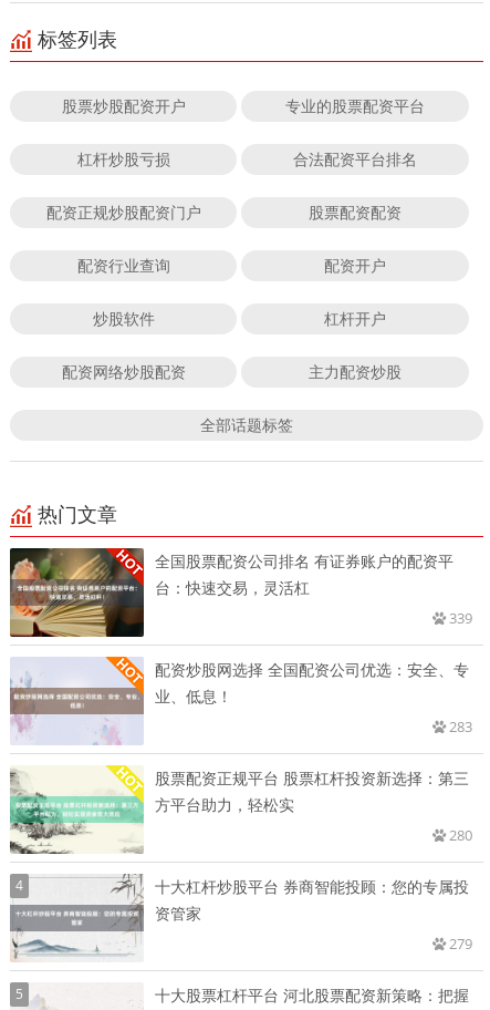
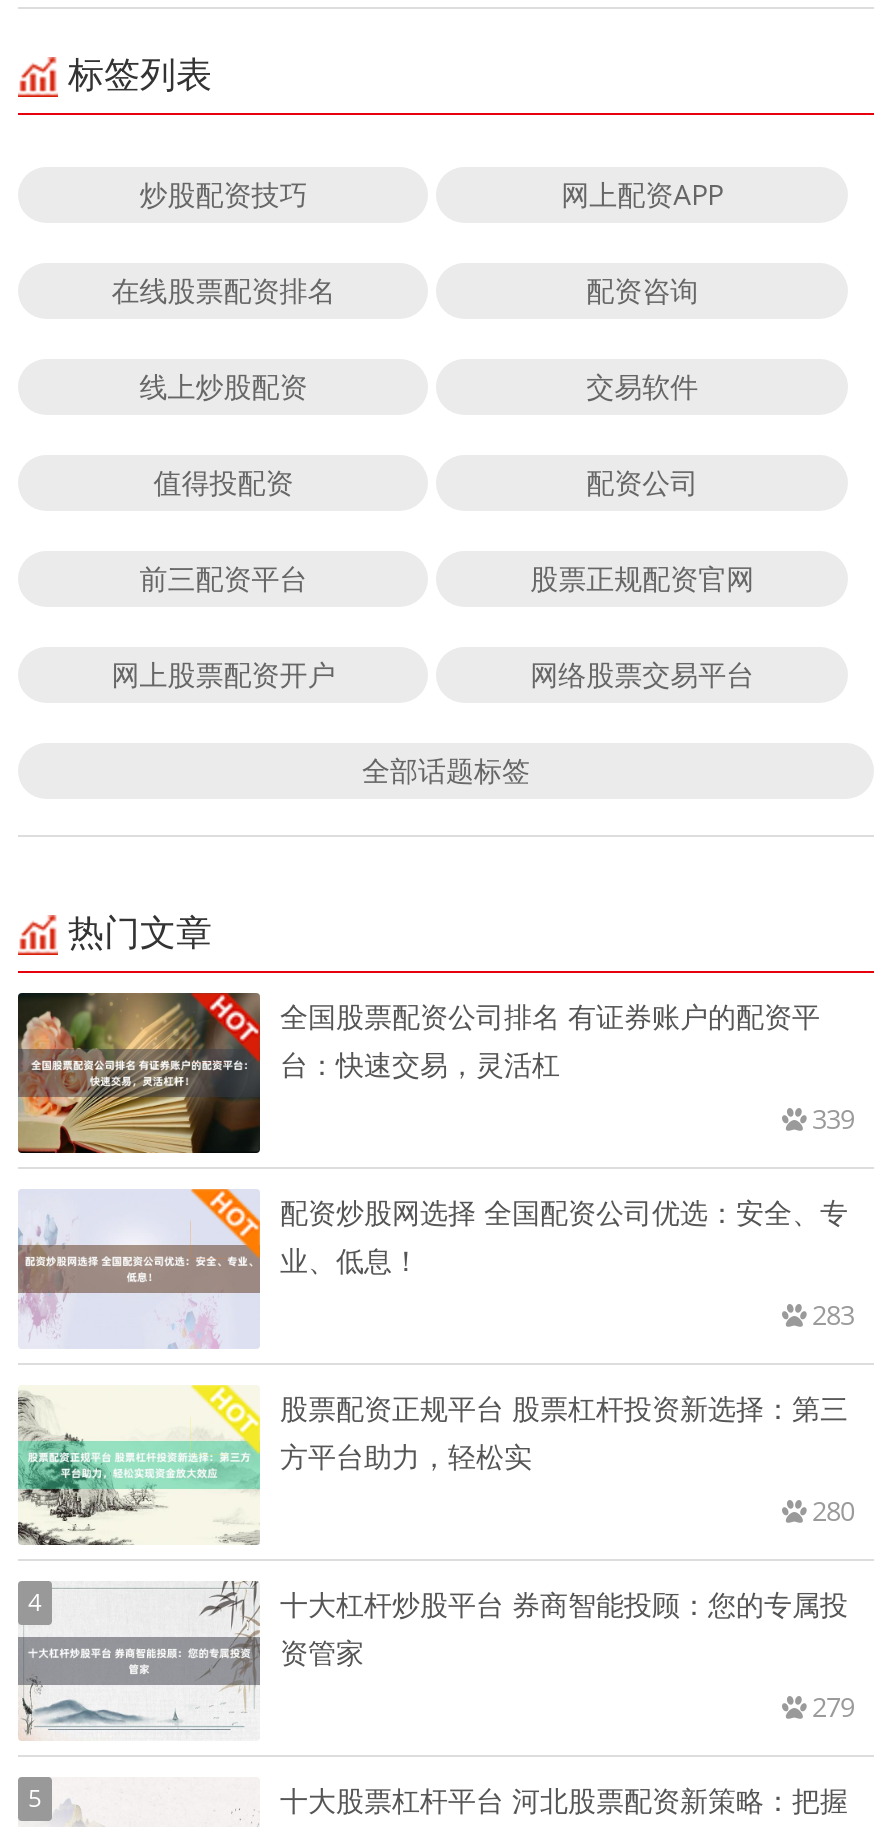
- 股票炒股配资开户
- 专业的股票配资平台
+ 炒股配资技巧
+ 网上配资APP

- 杠杆炒股亏损
- 合法配资平台排名
+ 在线股票配资排名
+ 配资咨询

- 配资正规炒股配资门户
- 股票配资配资
+ 线上炒股配资
+ 交易软件

- 配资行业查询
- 配资开户
+ 值得投配资
+ 配资公司

- 炒股软件
- 杠杆开户
+ 前三配资平台
+ 股票正规配资官网

- 配资网络炒股配资
- 主力配资炒股
+ 网上股票配资开户
+ 网络股票交易平台
